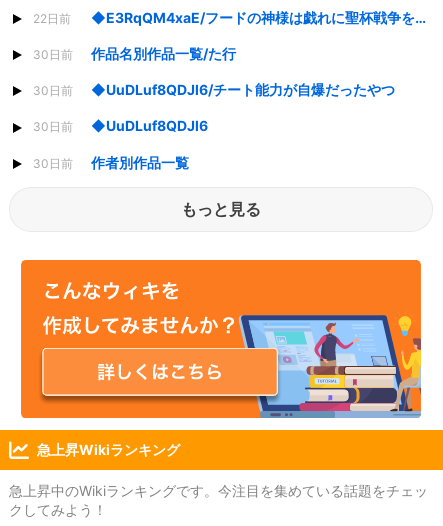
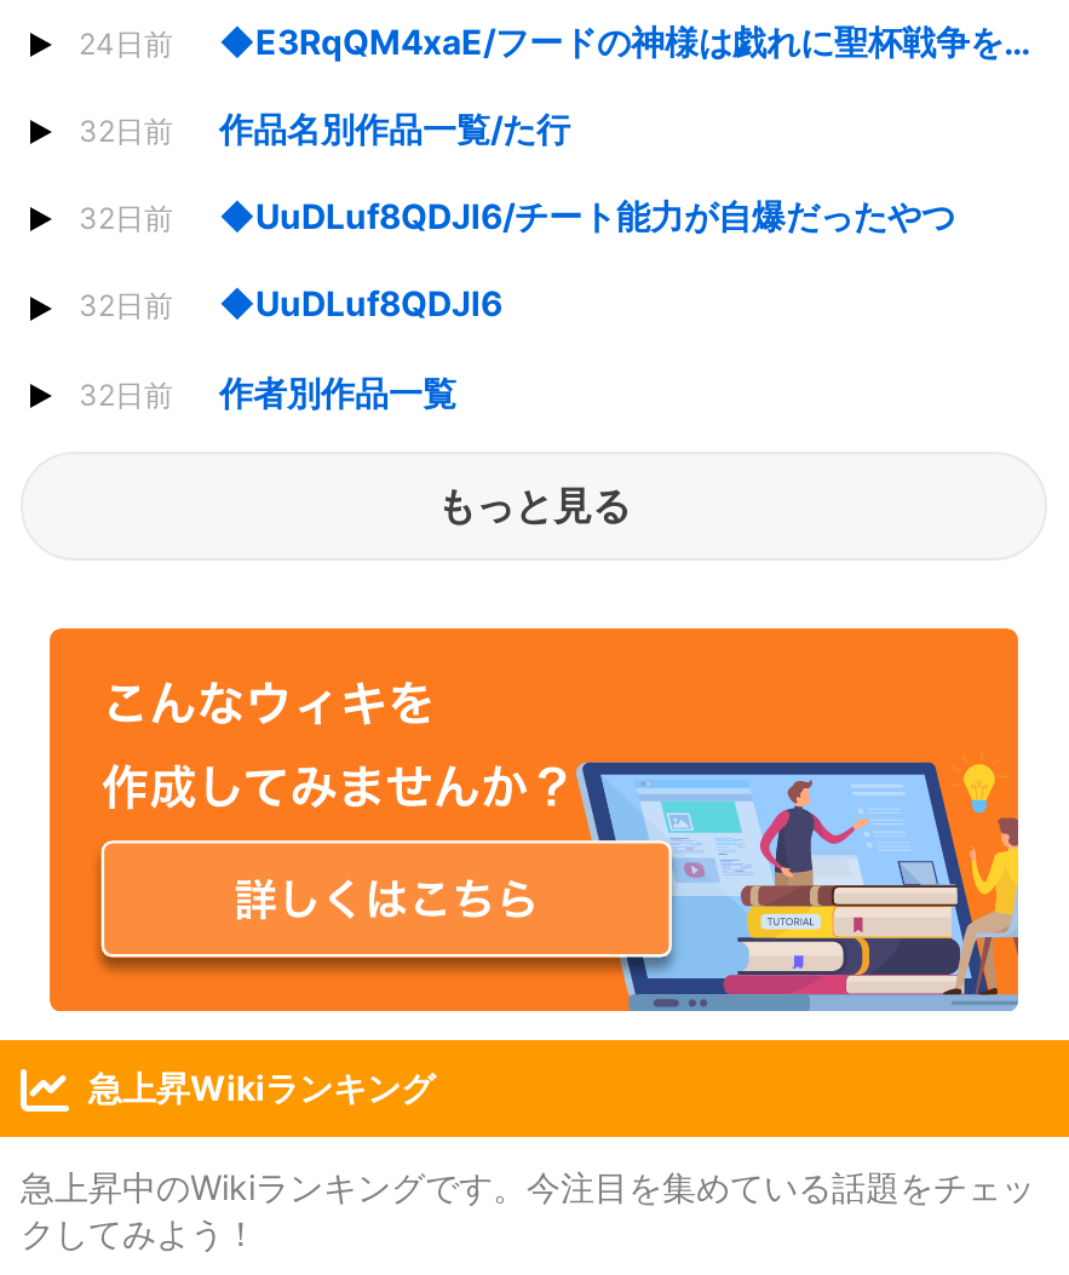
- 22日前
+ 24日前

- 30日前 作品名別作品一覧/た行
+ 32日前 作品名別作品一覧/た行

- 30日前
+ 32日前

- 30日前
+ 32日前

- 30日前 作者別作品一覧
+ 32日前 作者別作品一覧
